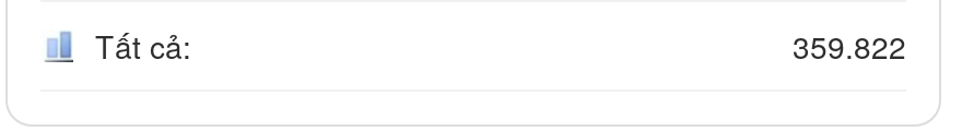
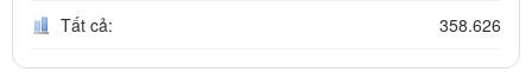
- 359.822
+ 358.626
